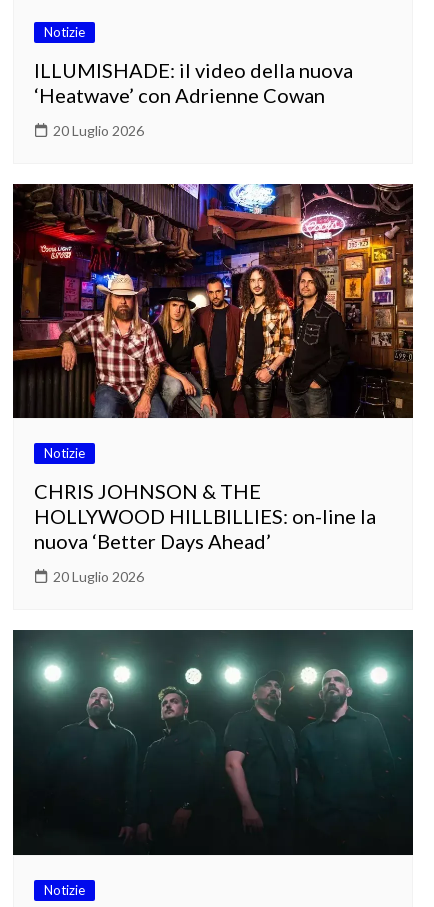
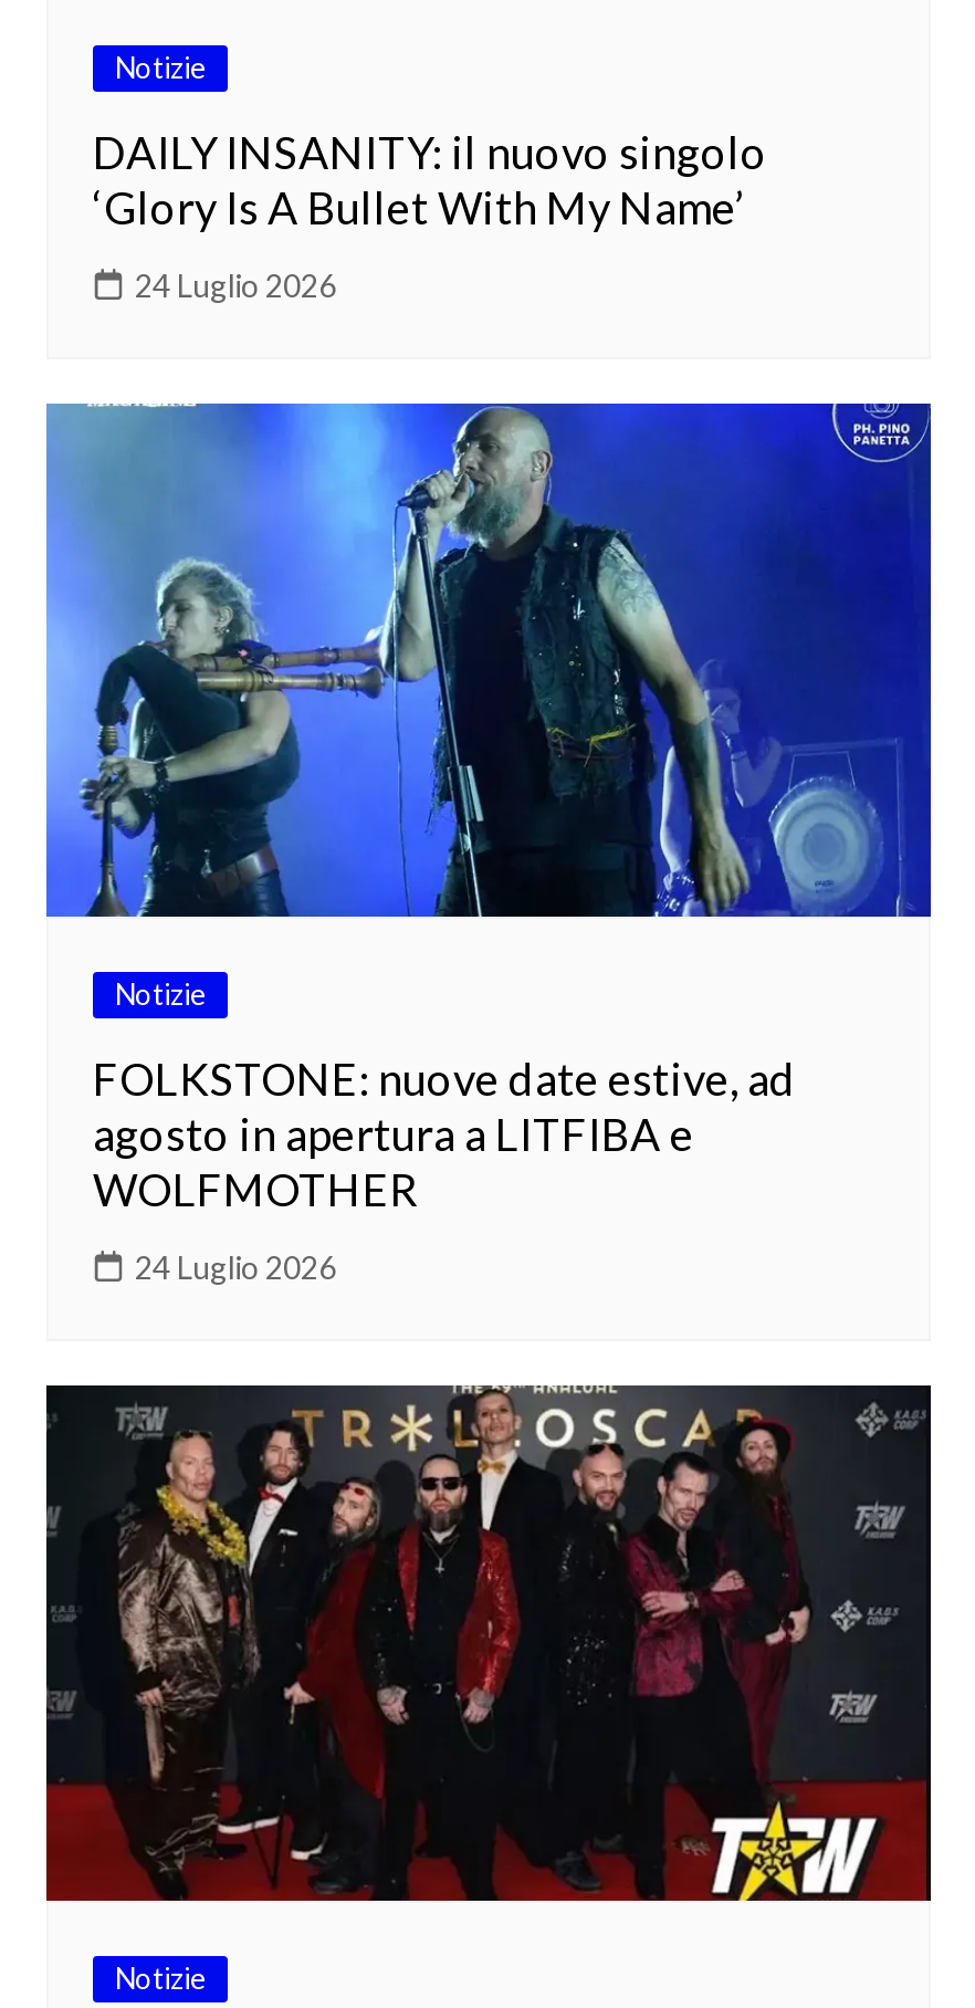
- ILLUMISHADE: il video della nuova
- ‘Heatwave’ con Adrienne Cowan
+ DAILY INSANITY: il nuovo singolo
+ ‘Glory Is A Bullet With My Name’

- 20 Luglio 2026
+ 24 Luglio 2026

- [image]
+ [image]

- CHRIS JOHNSON & THE
- HOLLYWOOD HILLBILLIES: on-line la
- nuova ‘Better Days Ahead’
+ FOLKSTONE: nuove date estive, ad
+ agosto in apertura a LITFIBA e
+ WOLFMOTHER

- 20 Luglio 2026
+ 24 Luglio 2026

- [image]
+ [image]
